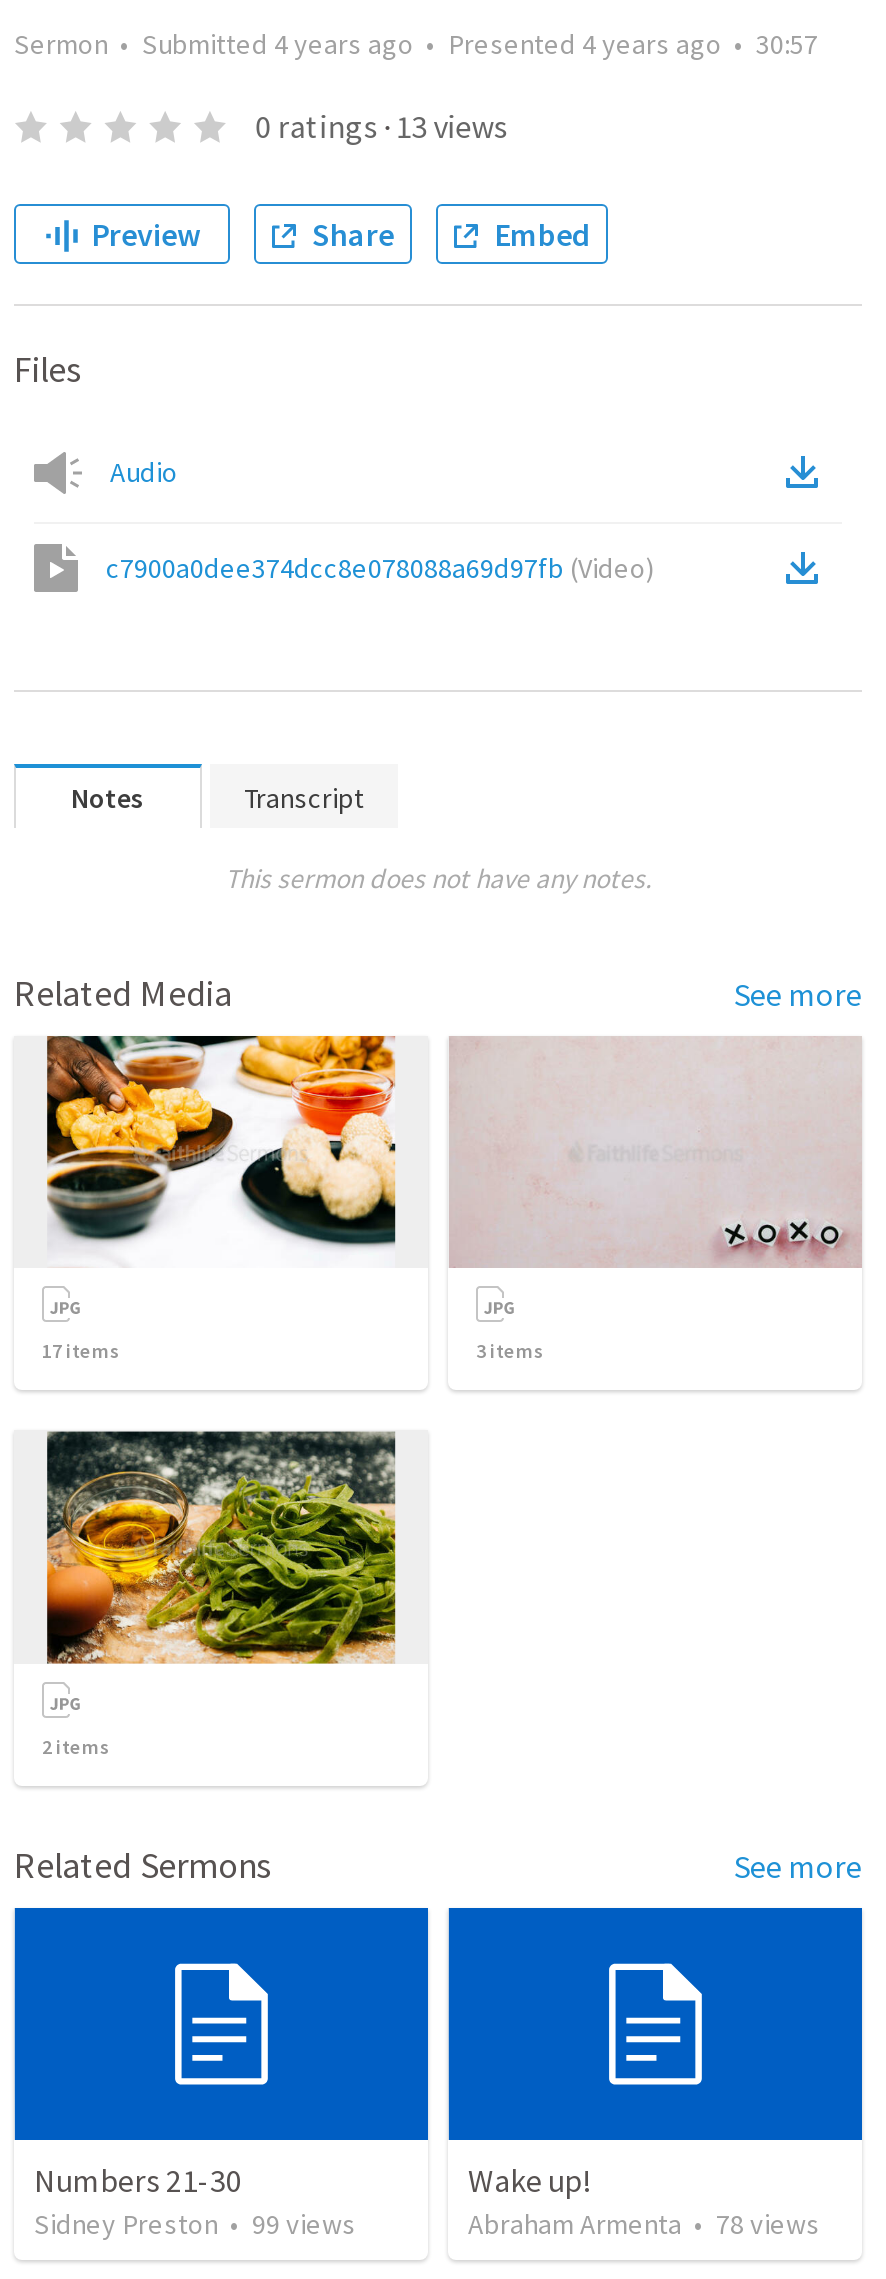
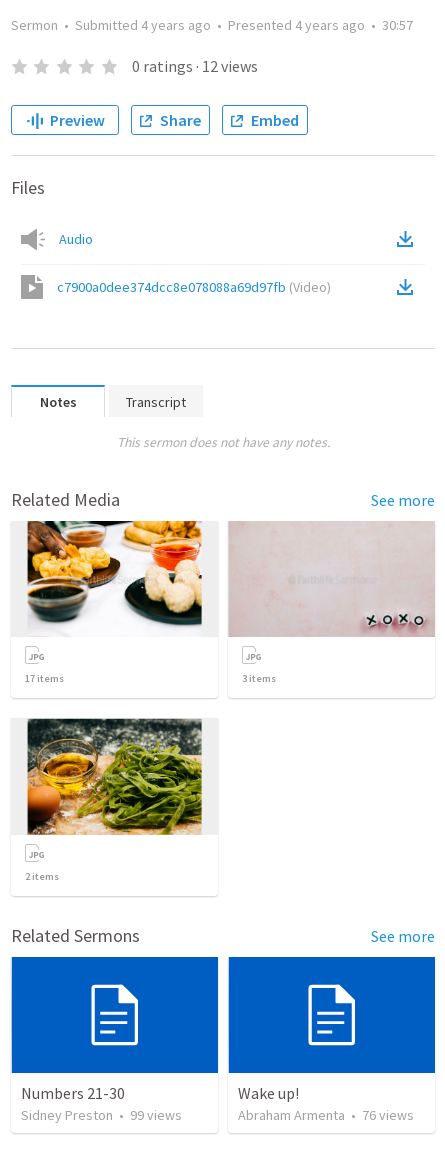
- 0 ratings · 13 views
+ 0 ratings · 12 views

- Abraham Armenta • 78 views
+ Abraham Armenta • 76 views
